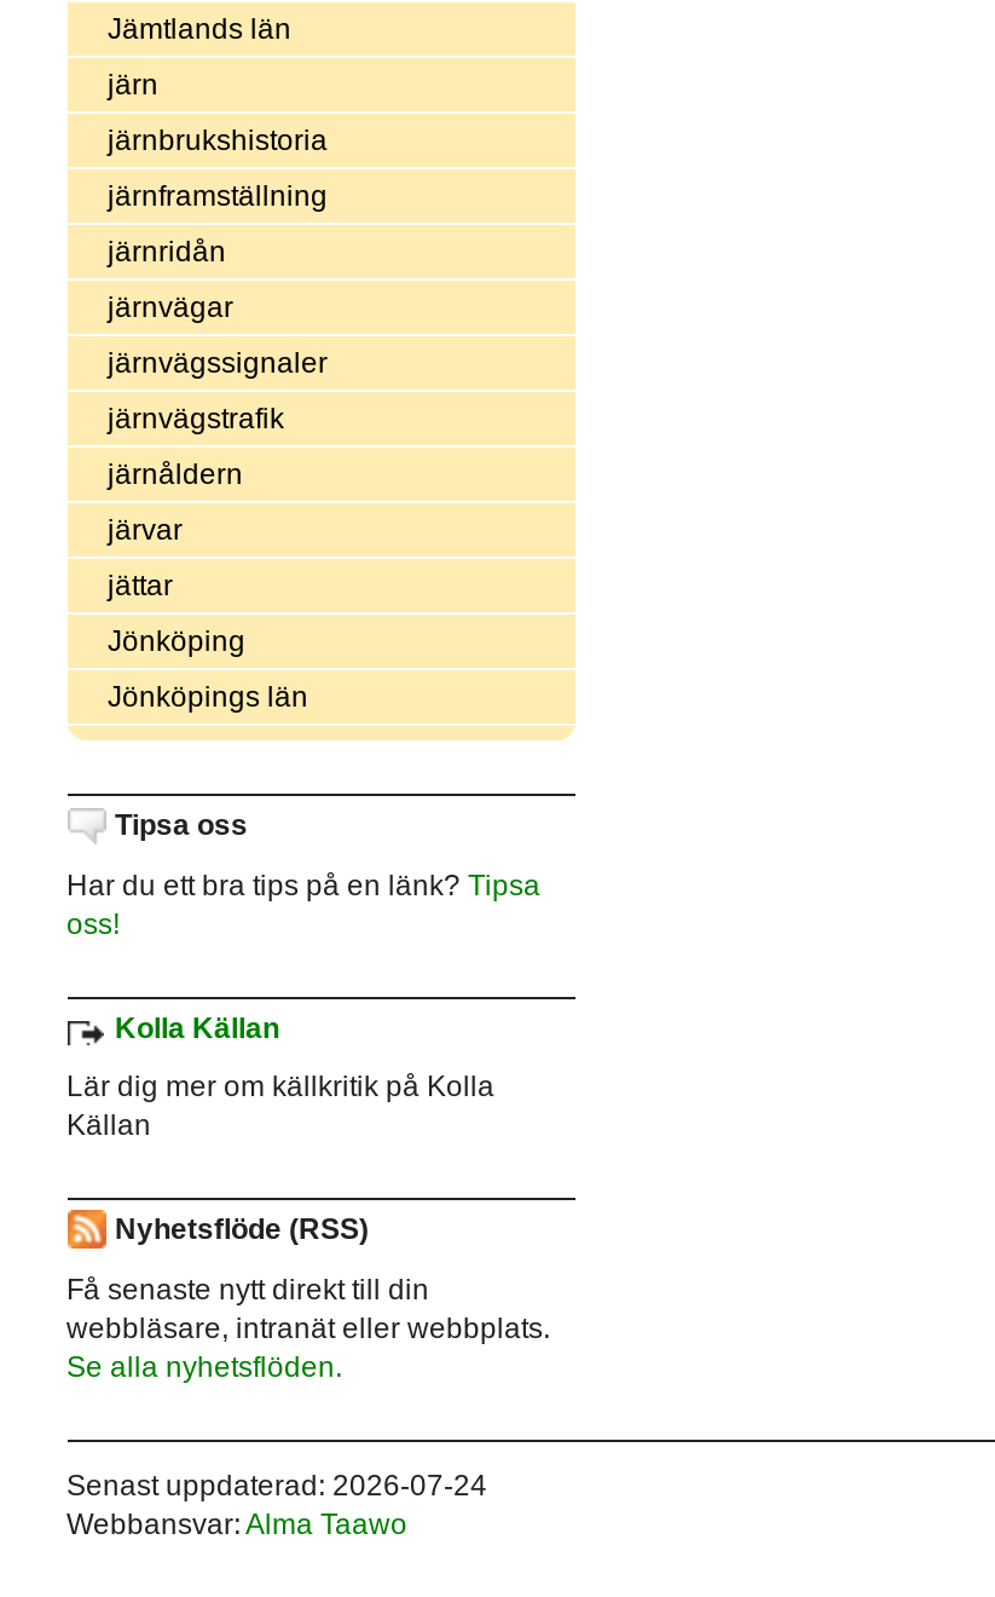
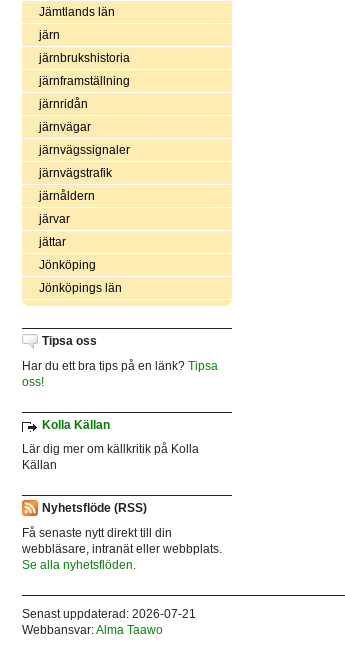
- Senast uppdaterad: 2026-07-24
+ Senast uppdaterad: 2026-07-21
